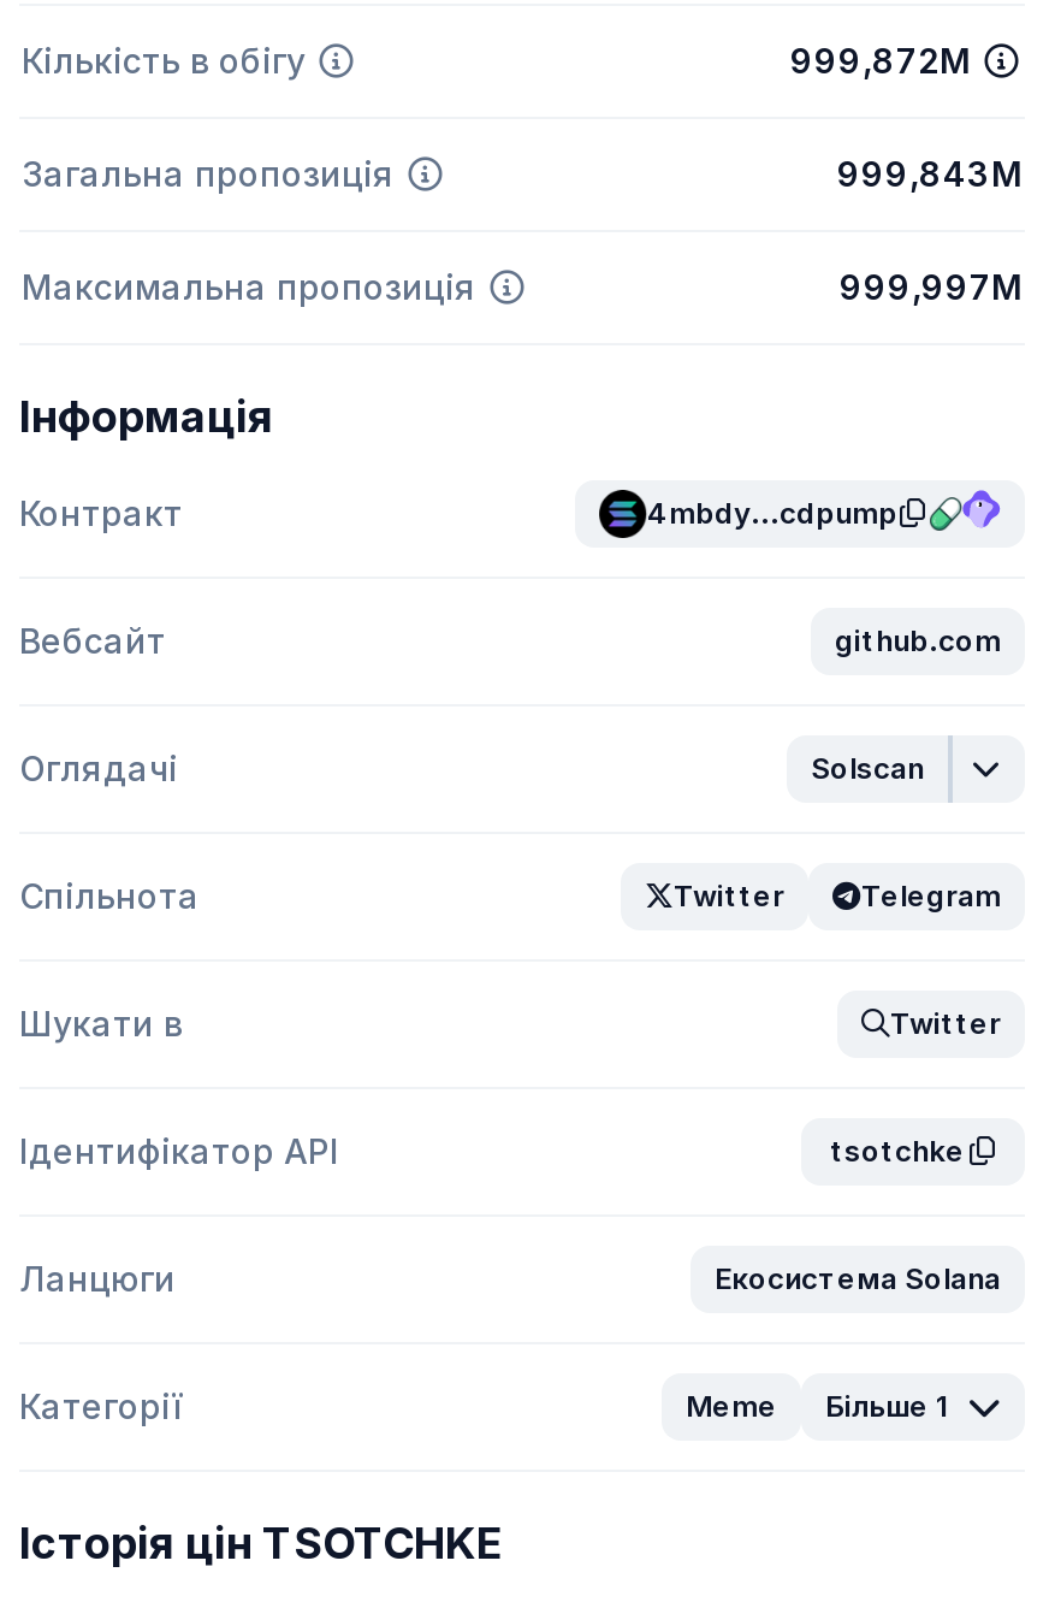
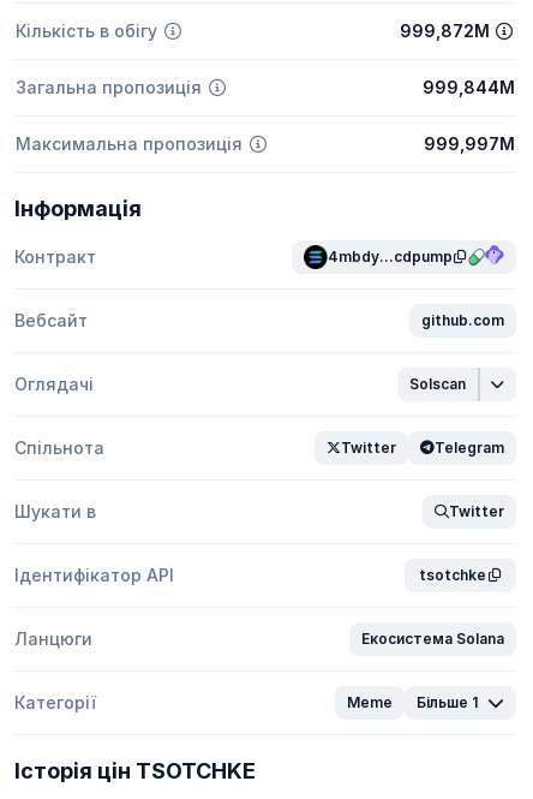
- 999,843M
+ 999,844M
